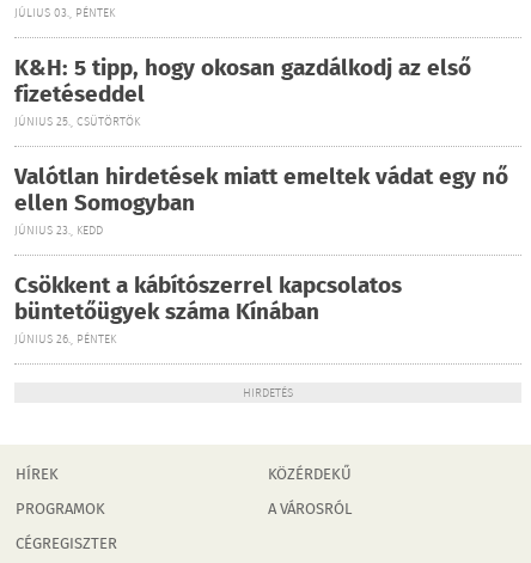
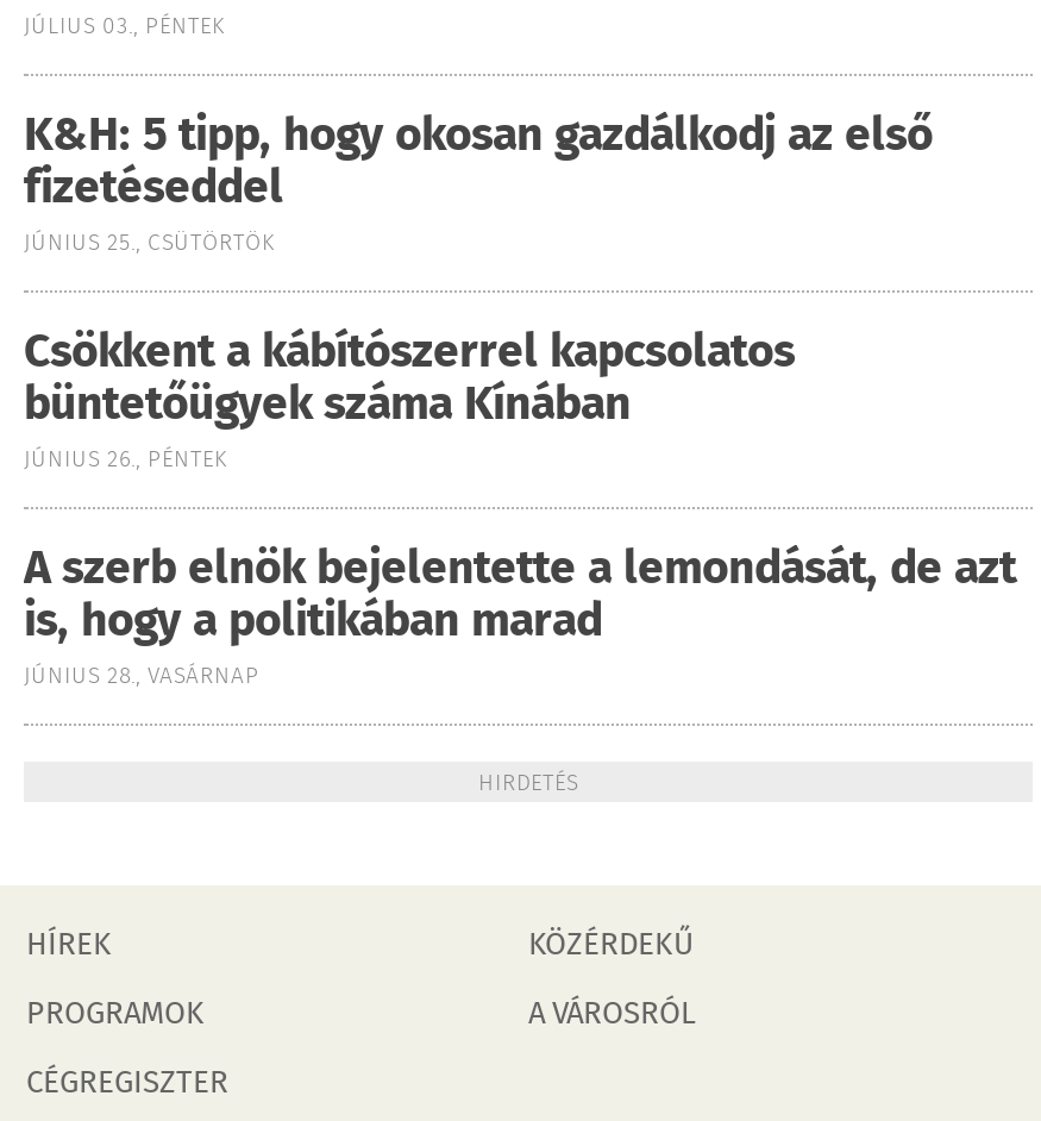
- Valótlan hirdetések miatt emeltek vádat egy nő
- ellen Somogyban
- JÚNIUS 23., KEDD

moved up: Csökkent a kábítószerrel kapcsolatos | büntetőügyek száma Kínában | JÚNIUS 26., PÉNTEK

+ A szerb elnök bejelentette a lemondását, de azt
+ is, hogy a politikában marad
+ JÚNIUS 28., VASÁRNAP
